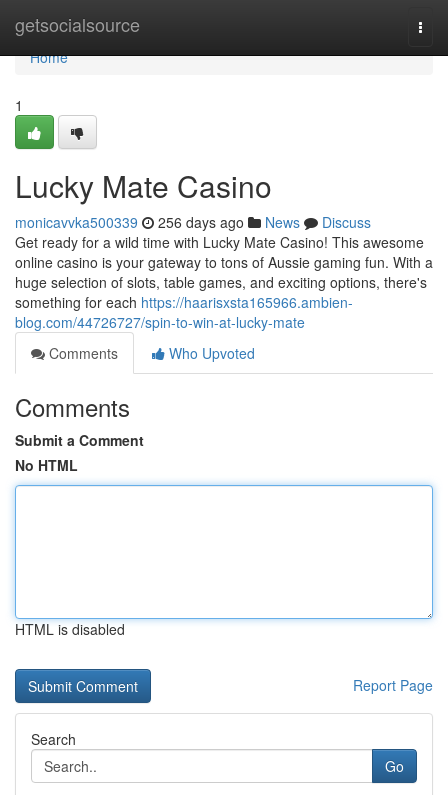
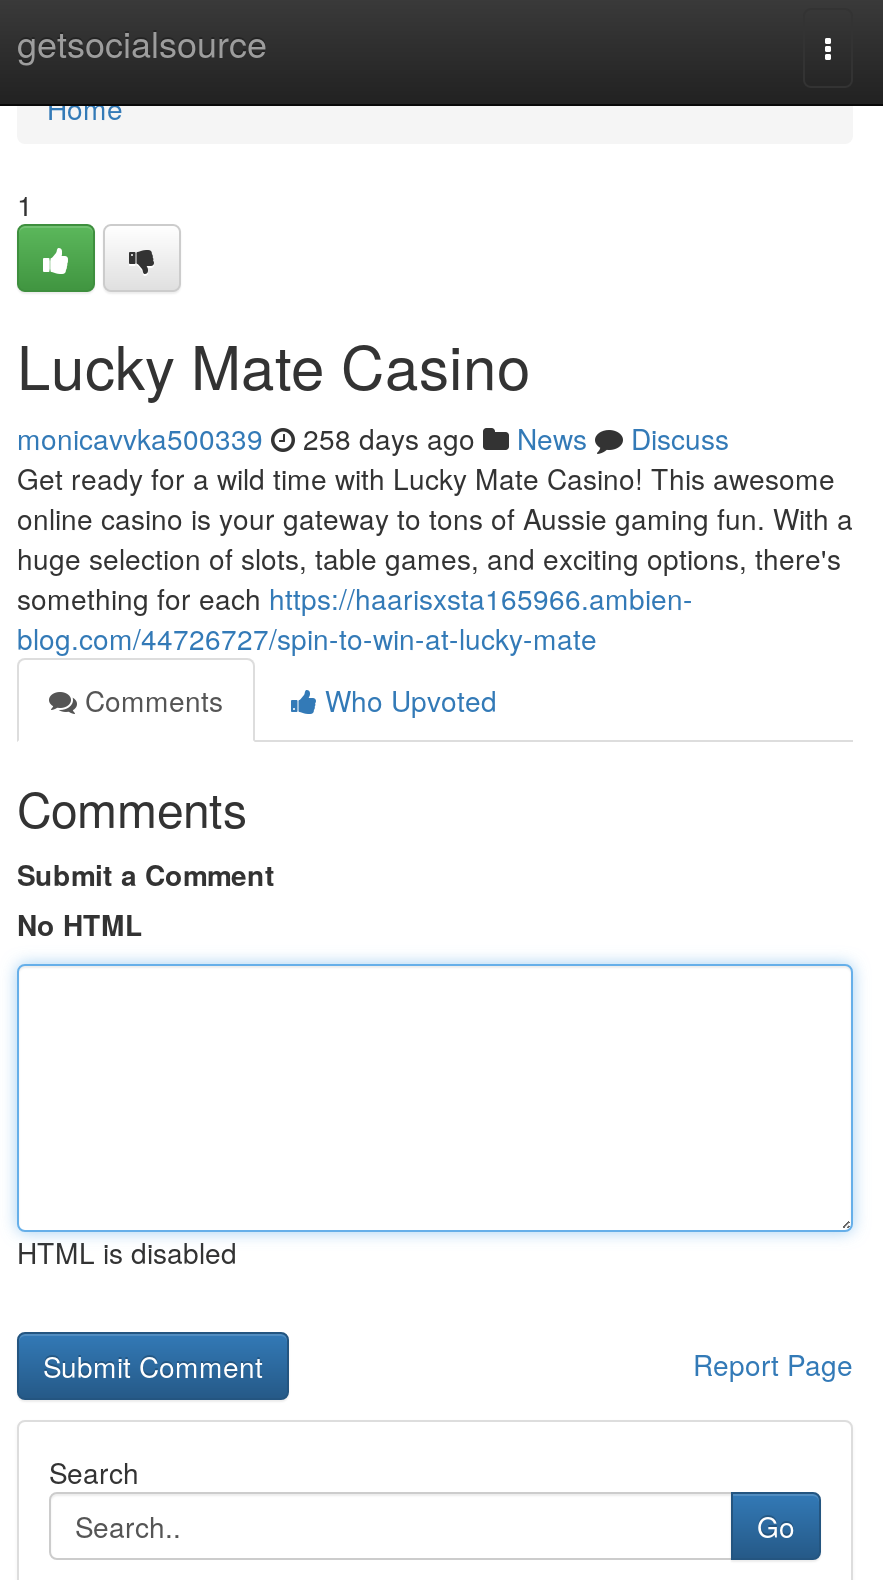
- monicavvka500339 256 days ago News Discuss
+ monicavvka500339 258 days ago News Discuss
